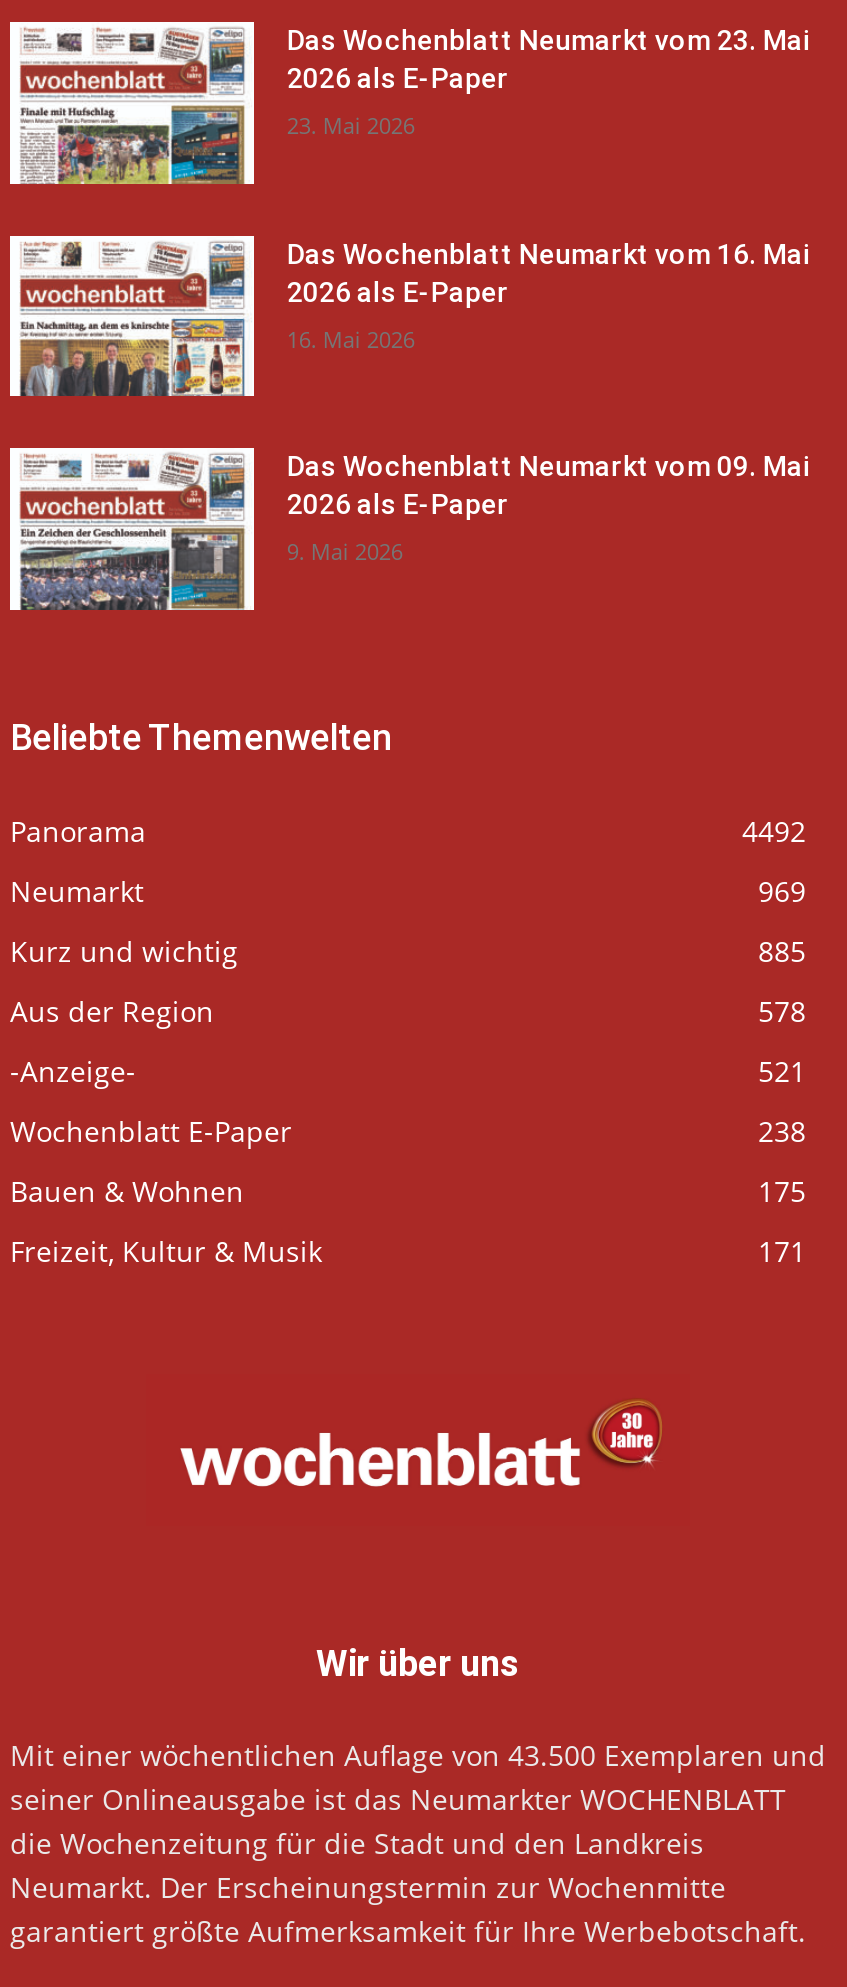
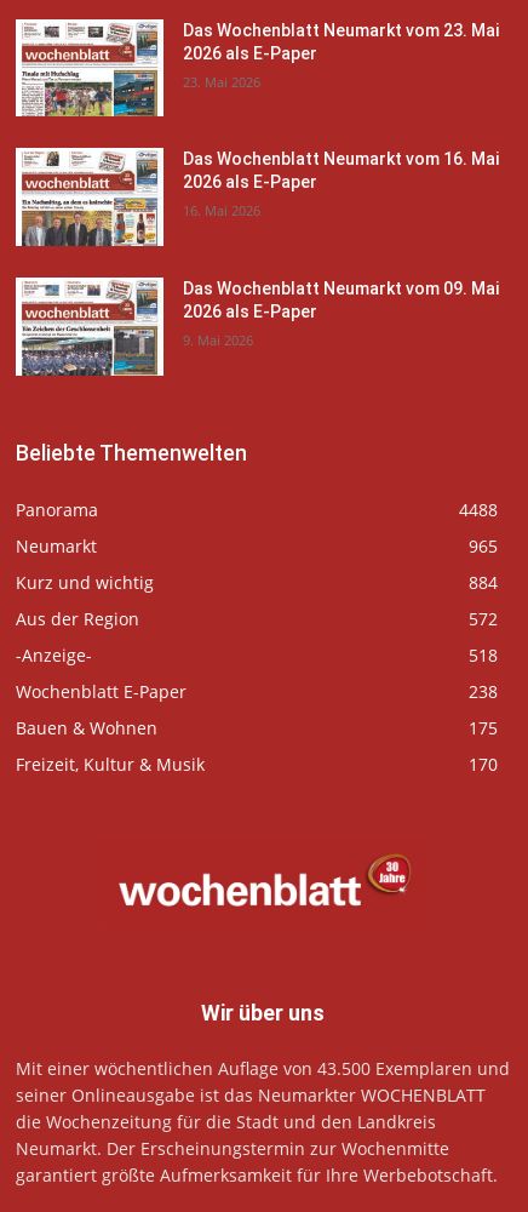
- 4492
+ 4488

- 969
+ 965

- 885
+ 884

- 578
+ 572

- 521
+ 518

- 171
+ 170
